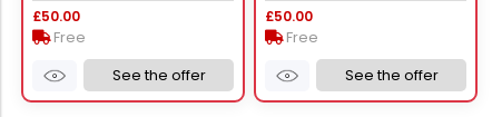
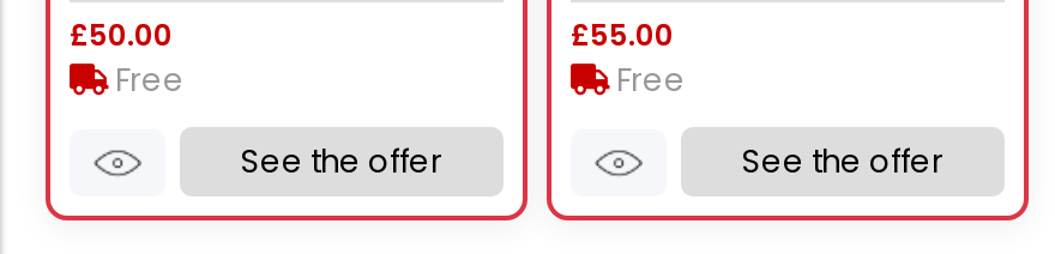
- £50.00
+ £55.00
